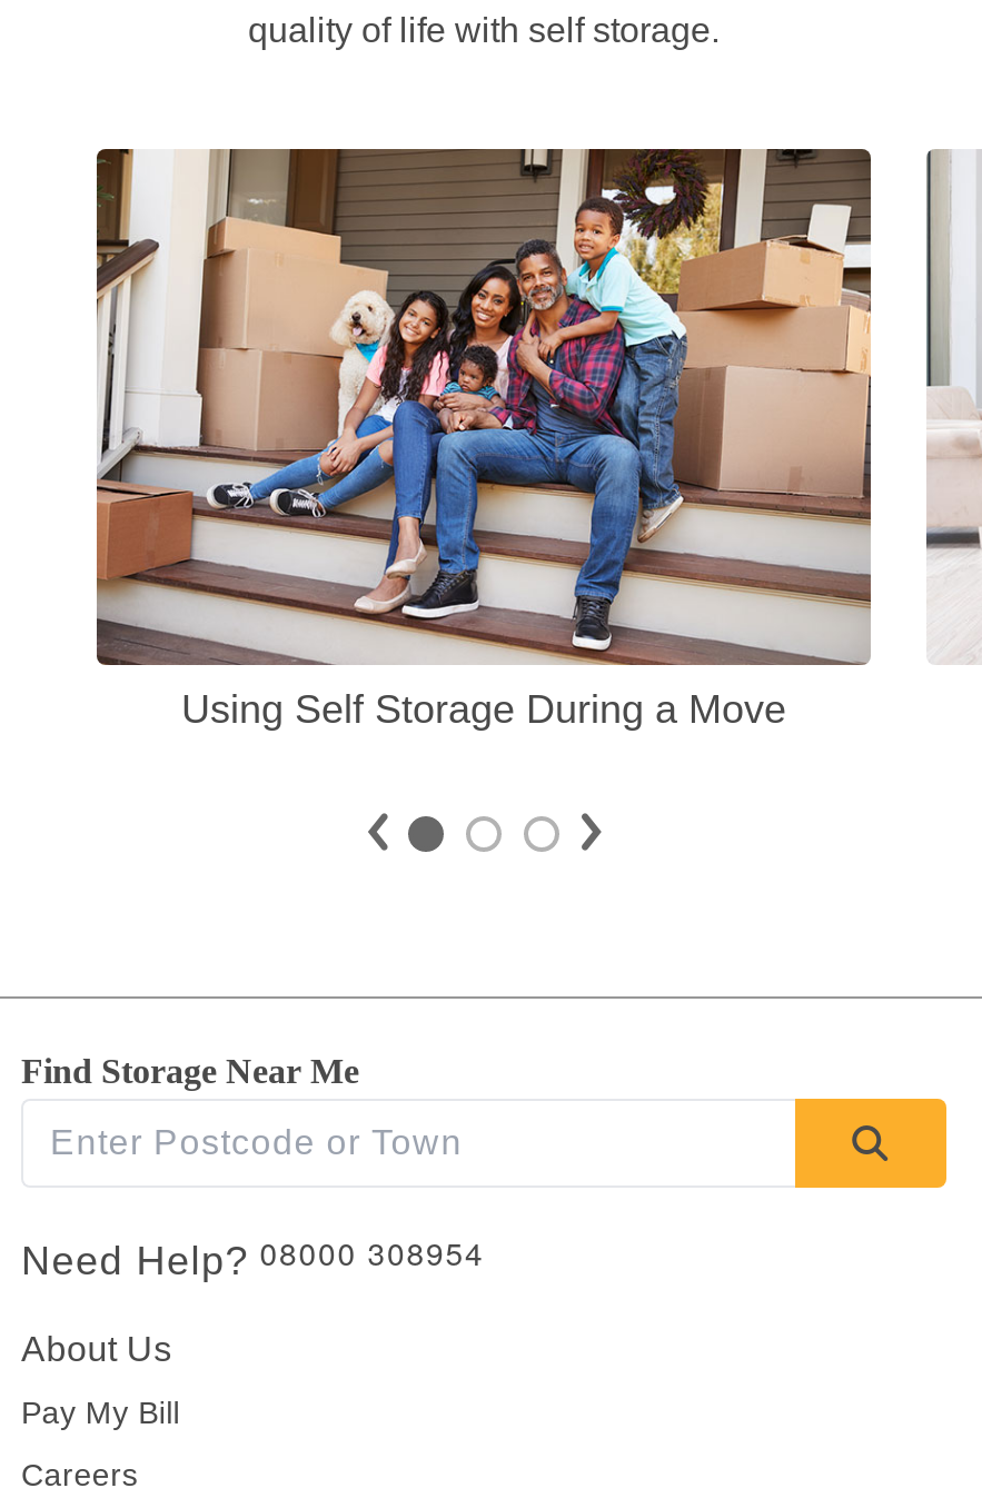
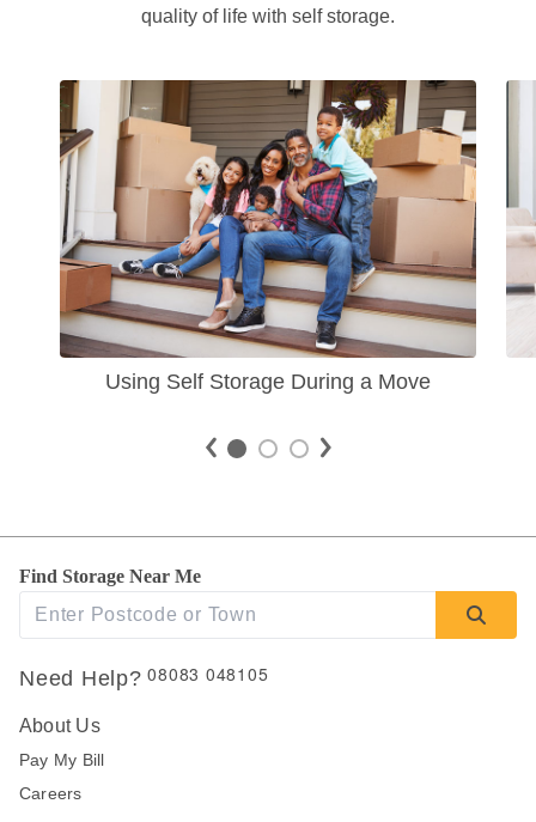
- Need Help? 08000 308954
+ Need Help? 08083 048105
